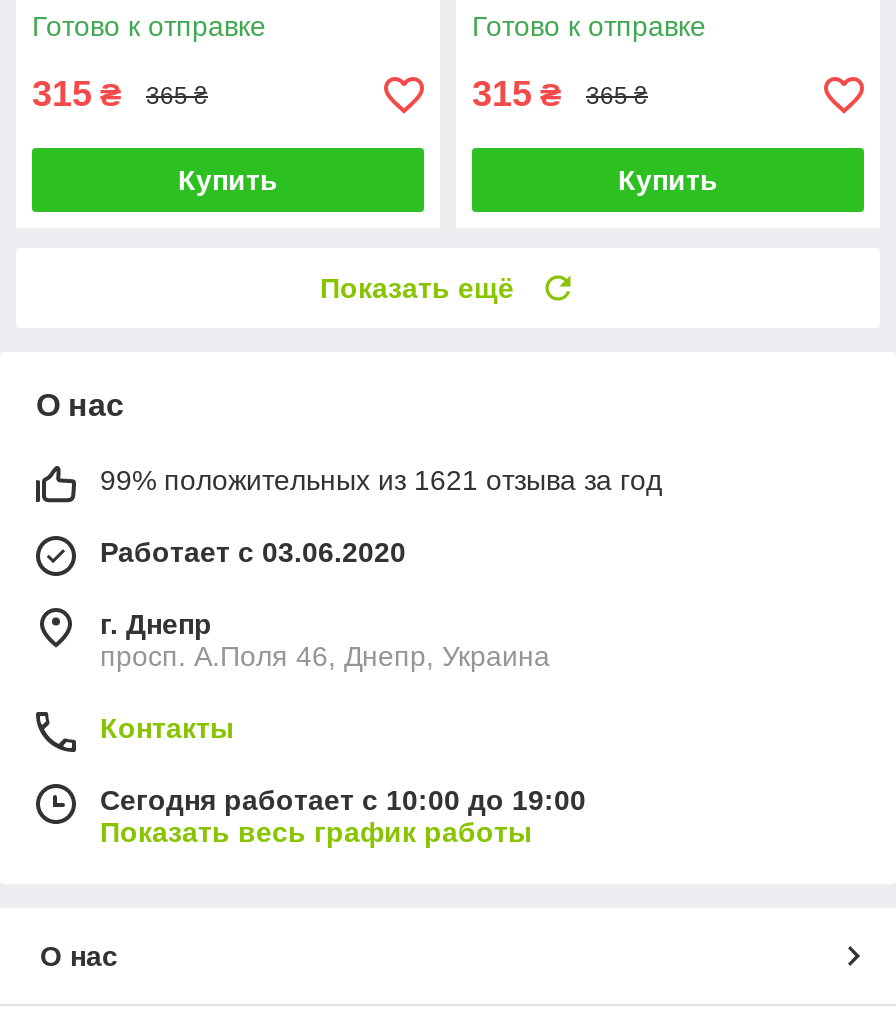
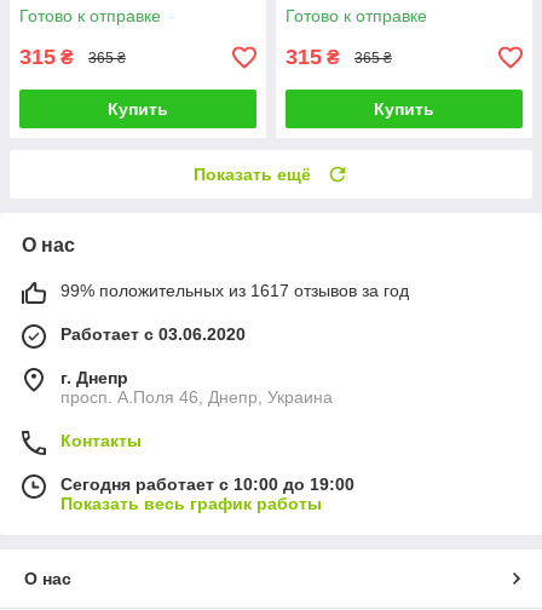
- 99% положительных из 1621 отзыва за год
+ 99% положительных из 1617 отзывов за год
